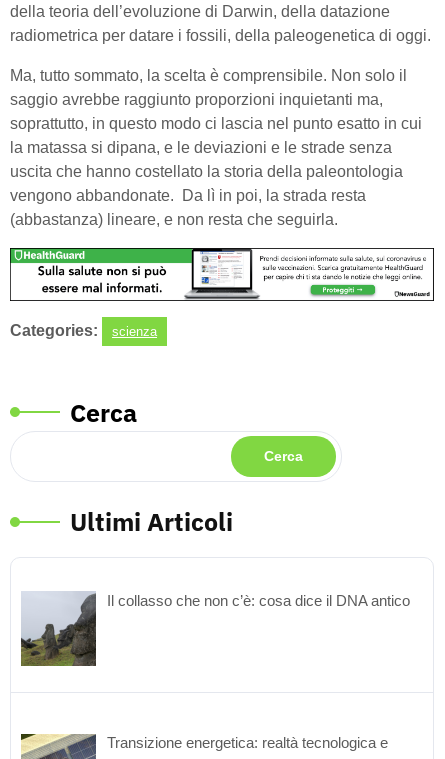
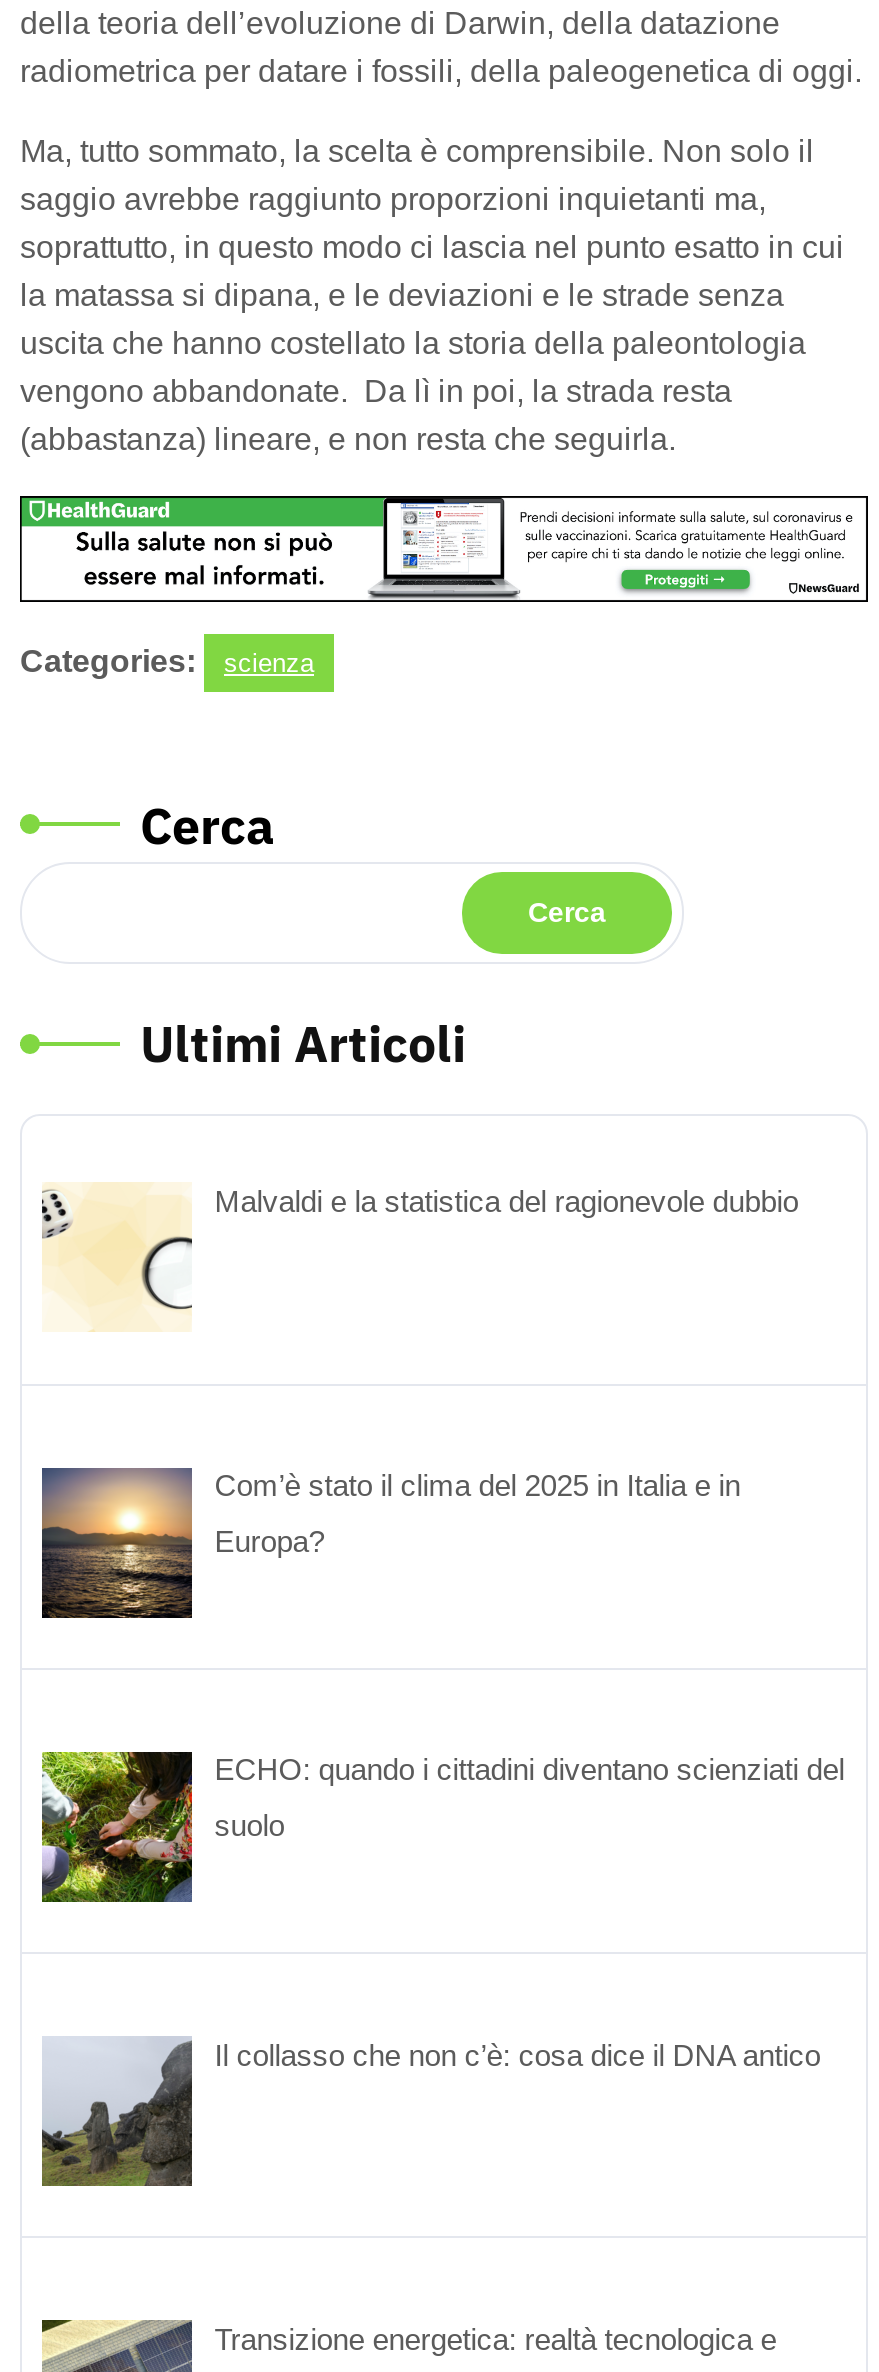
+ [image]
+ Malvaldi e la statistica del ragionevole dubbio

+ [image]
+ Com’è stato il clima del 2025 in Italia e in
+ Europa?

+ [image]
+ ECHO: quando i cittadini diventano scienziati del
+ suolo
